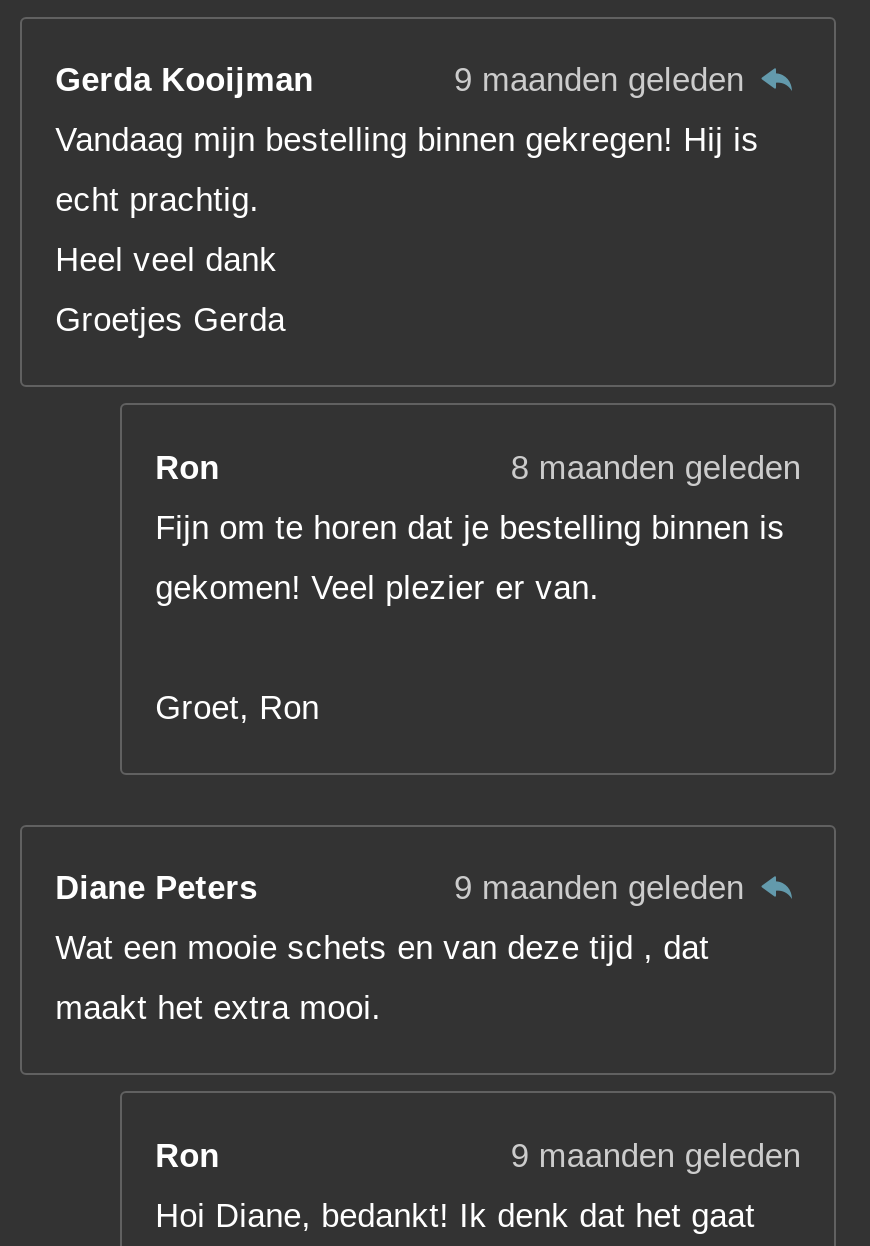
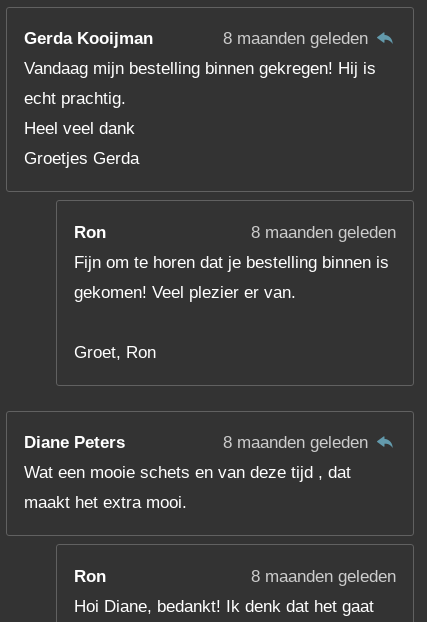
- 9 maanden geleden
+ 8 maanden geleden

- 9 maanden geleden
+ 8 maanden geleden

- 9 maanden geleden
+ 8 maanden geleden
